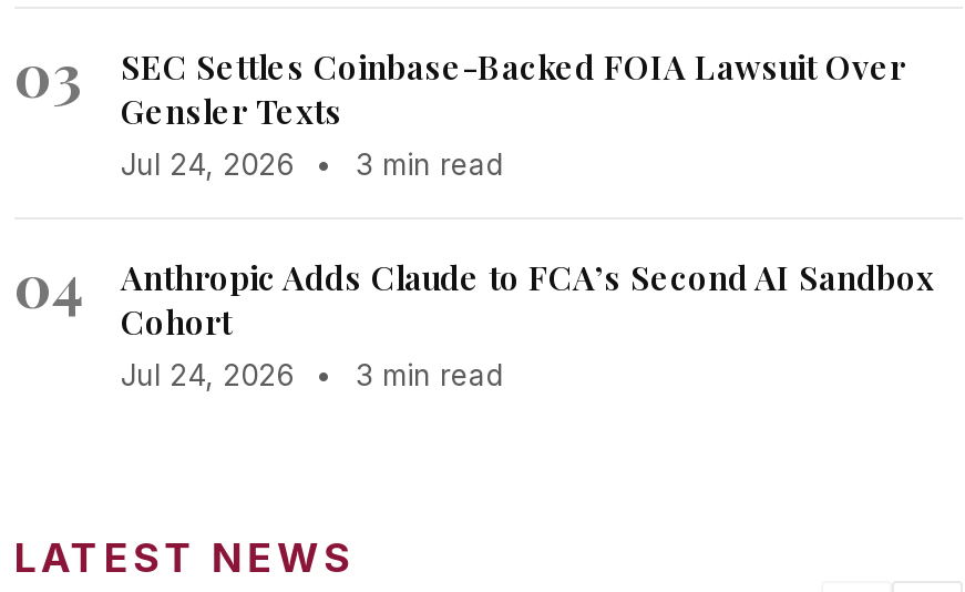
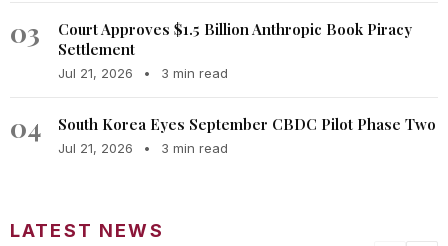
- SEC Settles Coinbase-Backed FOIA Lawsuit Over
- Gensler Texts
- Jul 24, 2026 • 3 min read
+ Court Approves $1.5 Billion Anthropic Book Piracy
+ Settlement
+ Jul 21, 2026 • 3 min read

- Anthropic Adds Claude to FCA’s Second AI Sandbox
- Cohort
- Jul 24, 2026 • 3 min read
+ South Korea Eyes September CBDC Pilot Phase Two
+ Jul 21, 2026 • 3 min read
